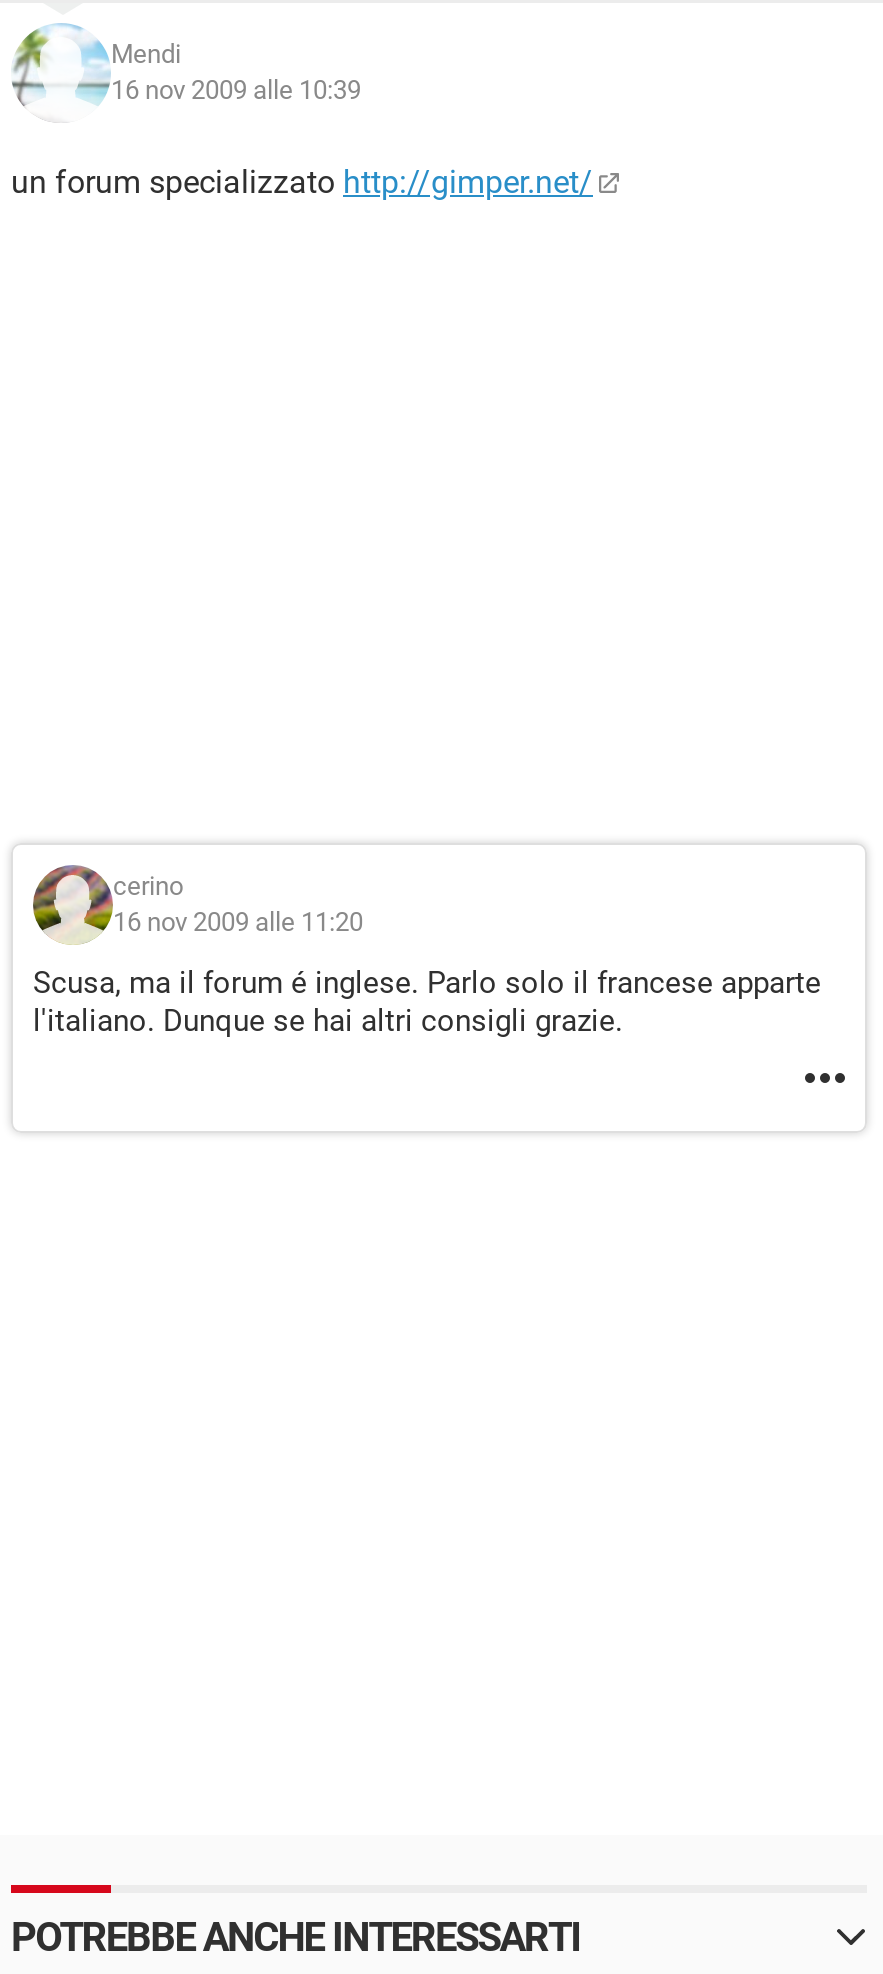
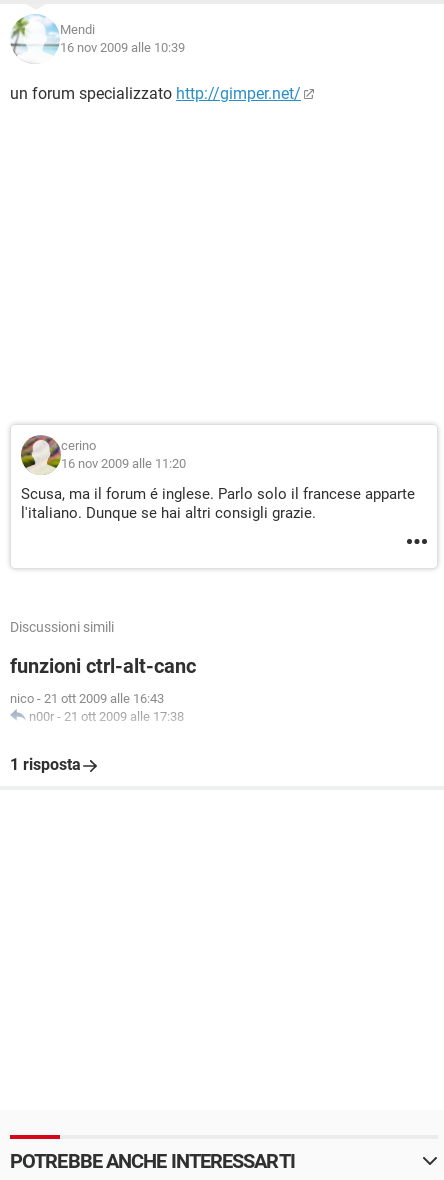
+ Discussioni simili
+ funzioni ctrl-alt-canc
+ nico - 21 ott 2009 alle 16:43
+ n00r - 21 ott 2009 alle 17:38
+ 1 risposta
